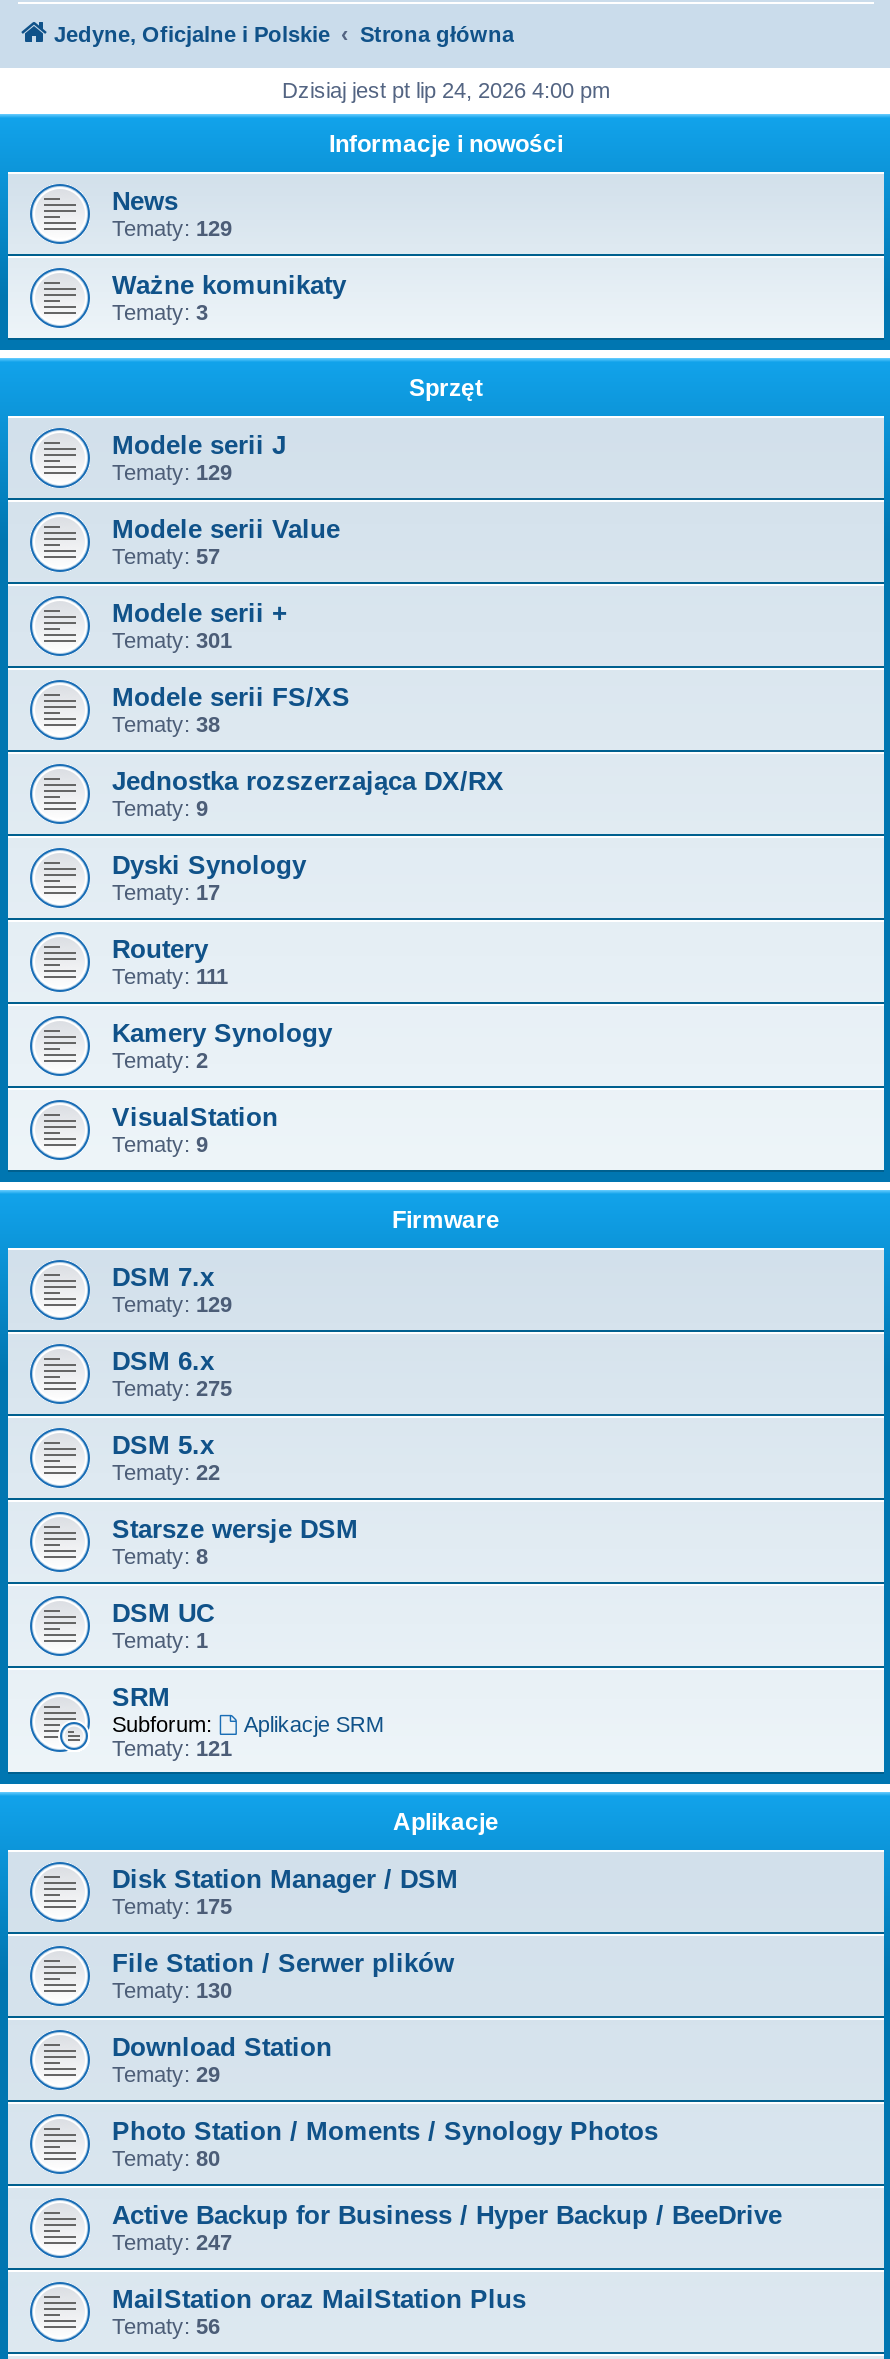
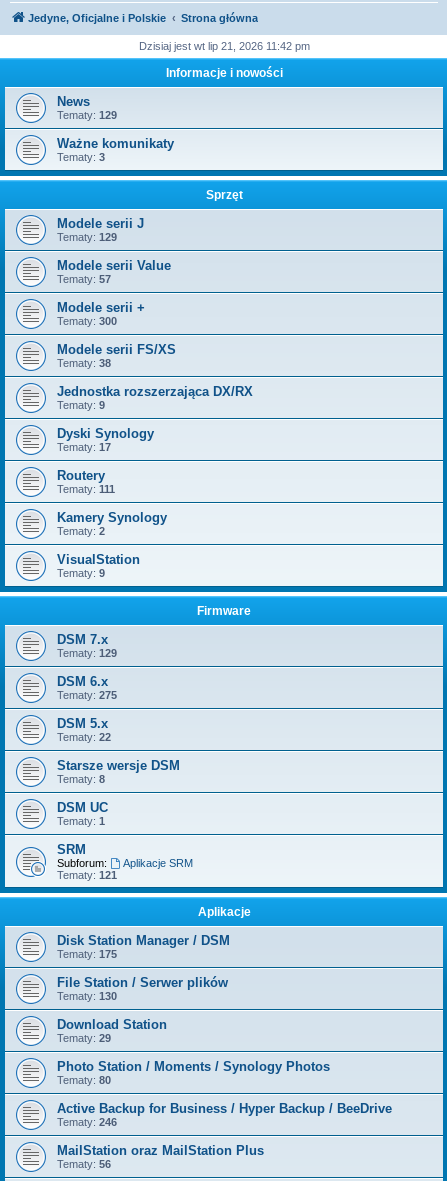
- Dzisiaj jest pt lip 24, 2026 4:00 pm
+ Dzisiaj jest wt lip 21, 2026 11:42 pm

- Tematy: 301
+ Tematy: 300

- Tematy: 247
+ Tematy: 246
